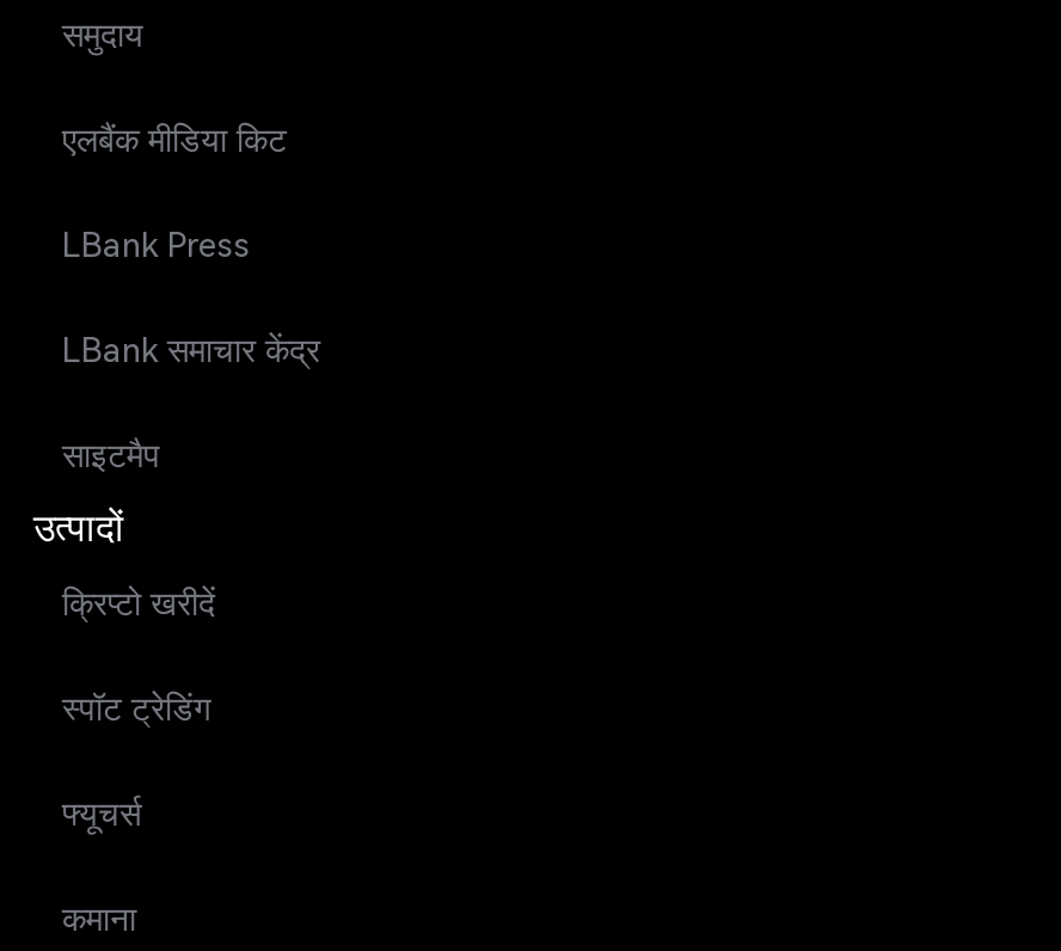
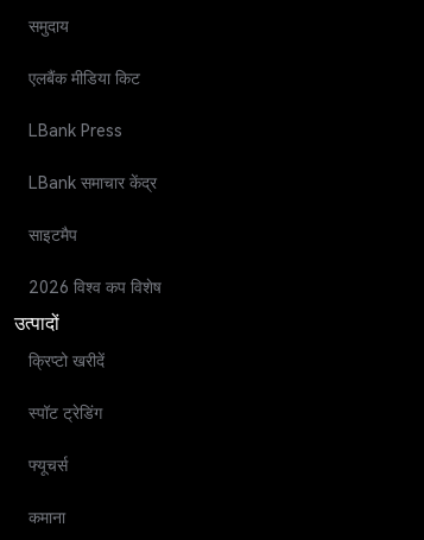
+ 2026 विश्व कप विशेष
